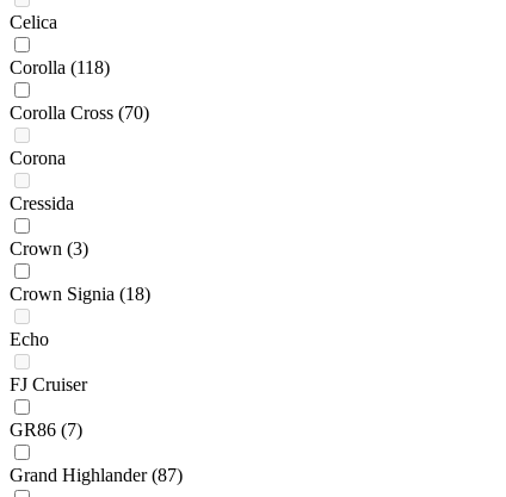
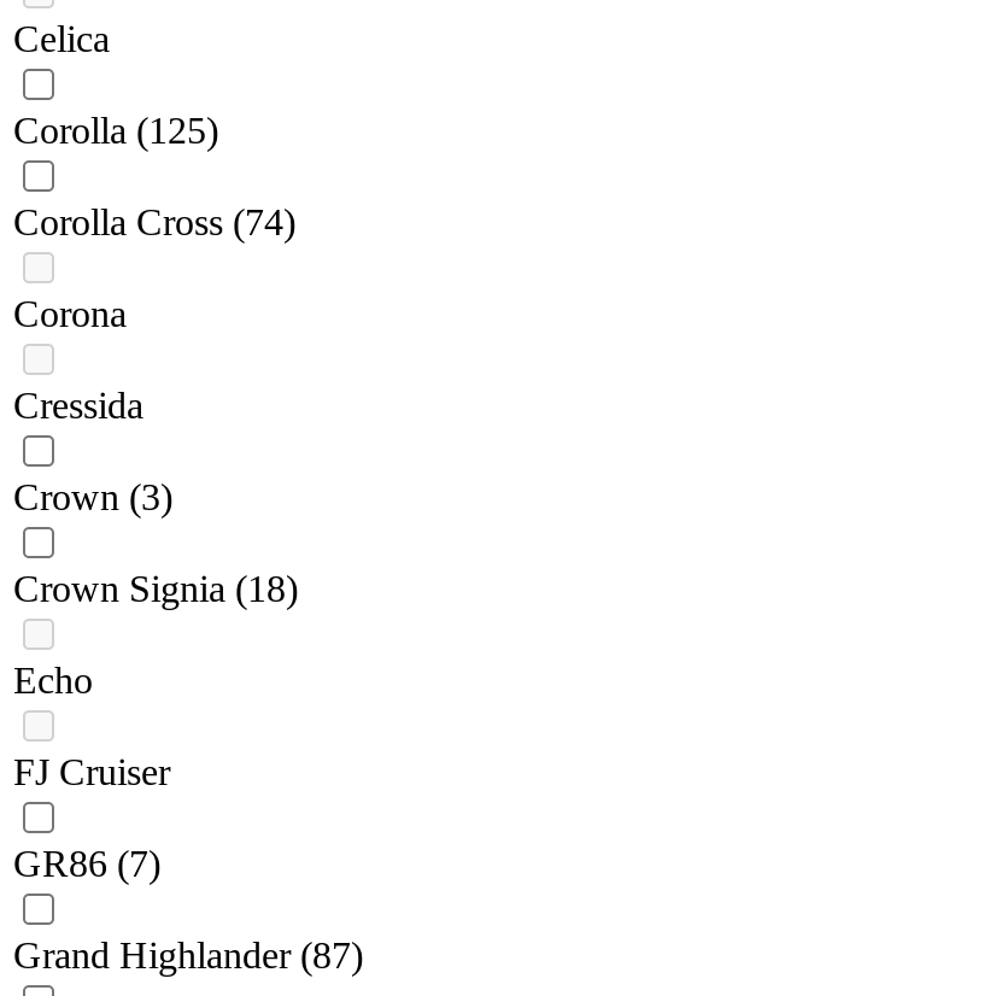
- Corolla (118)
+ Corolla (125)

- Corolla Cross (70)
+ Corolla Cross (74)
